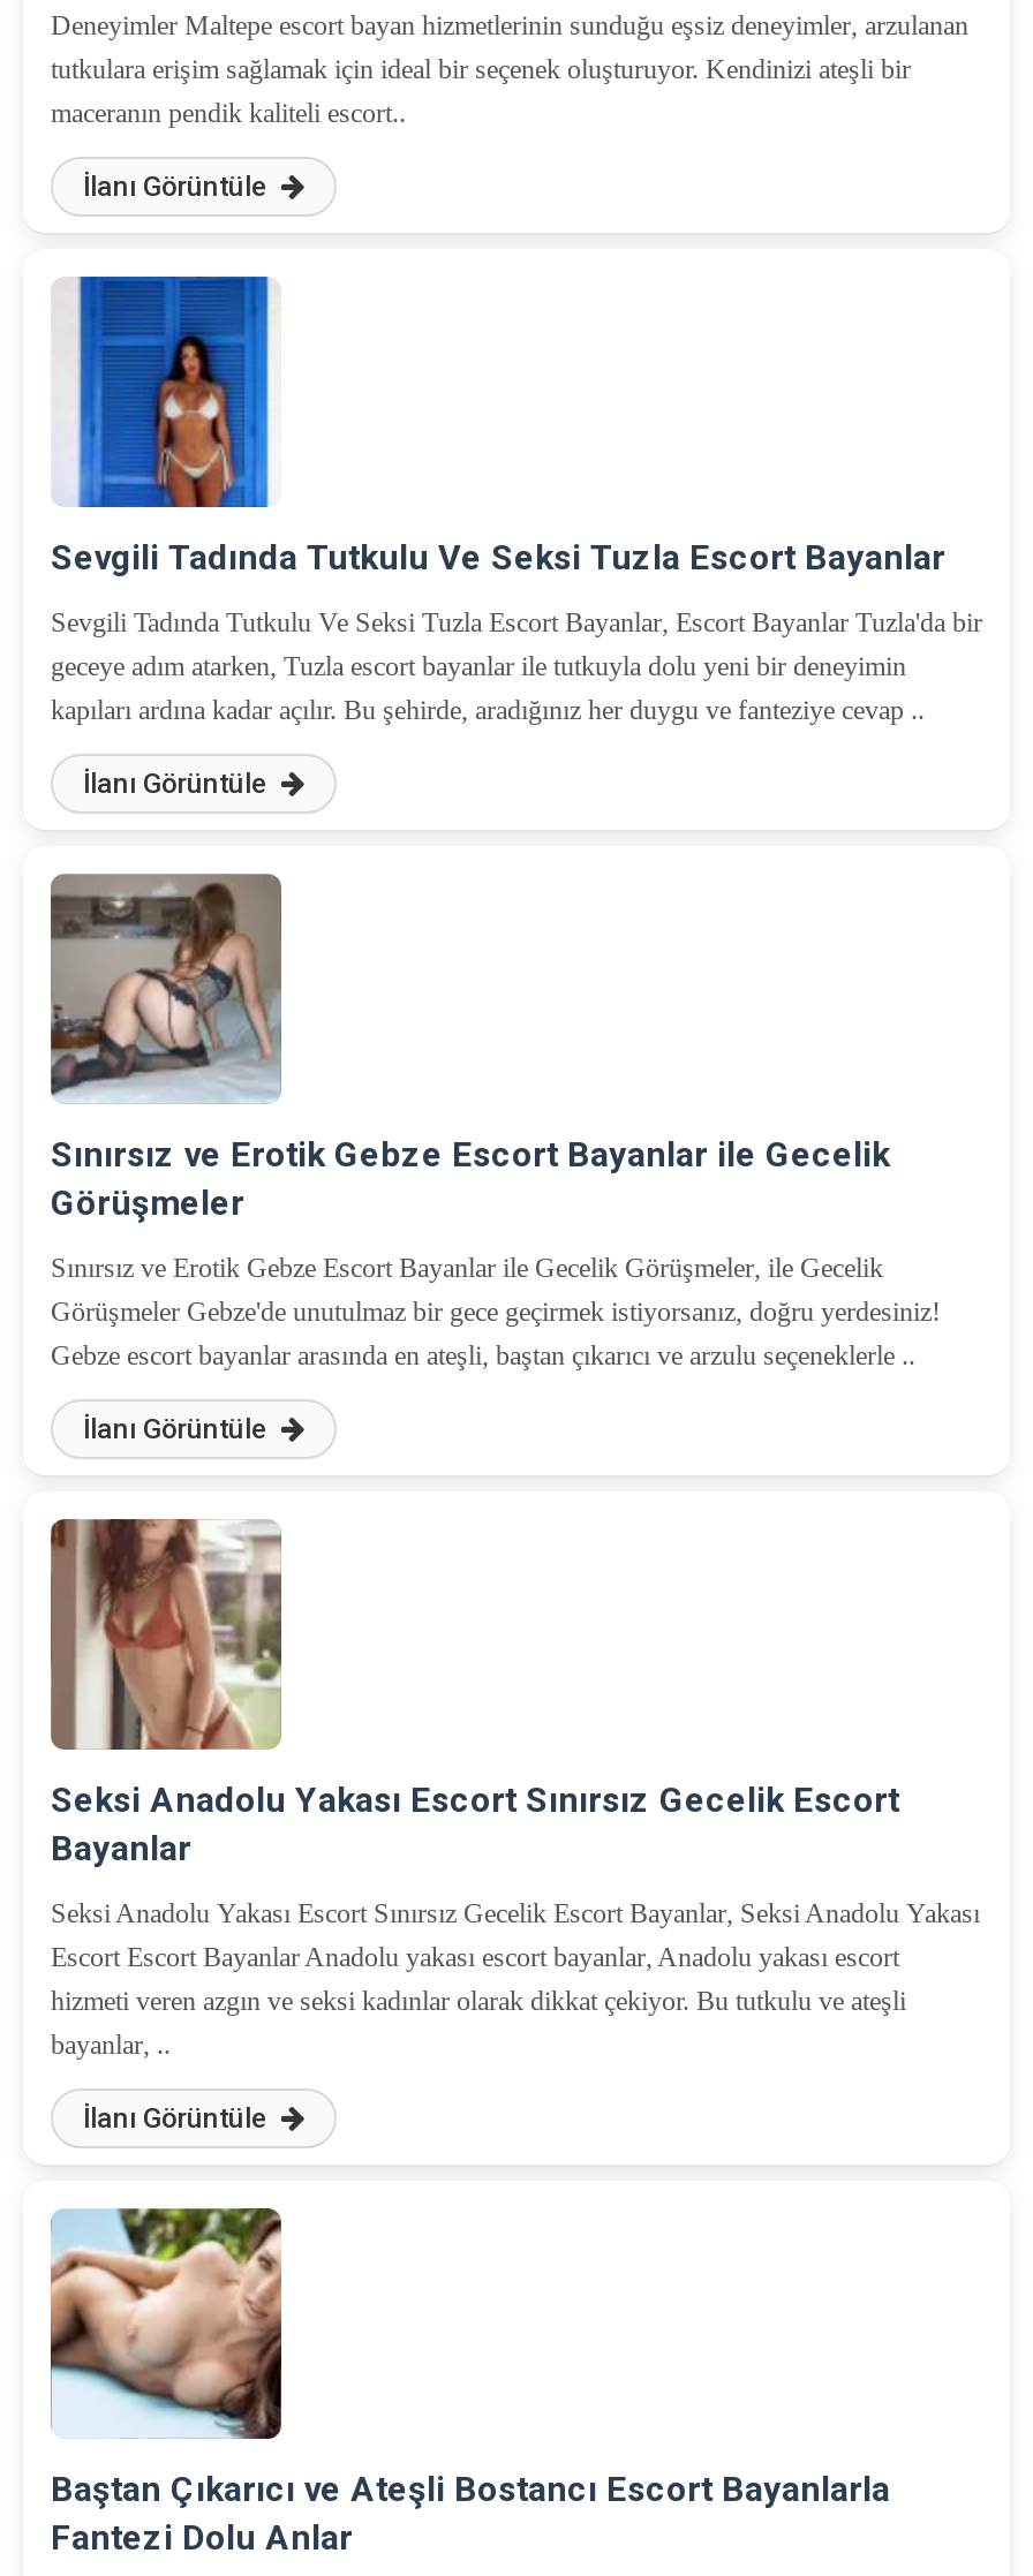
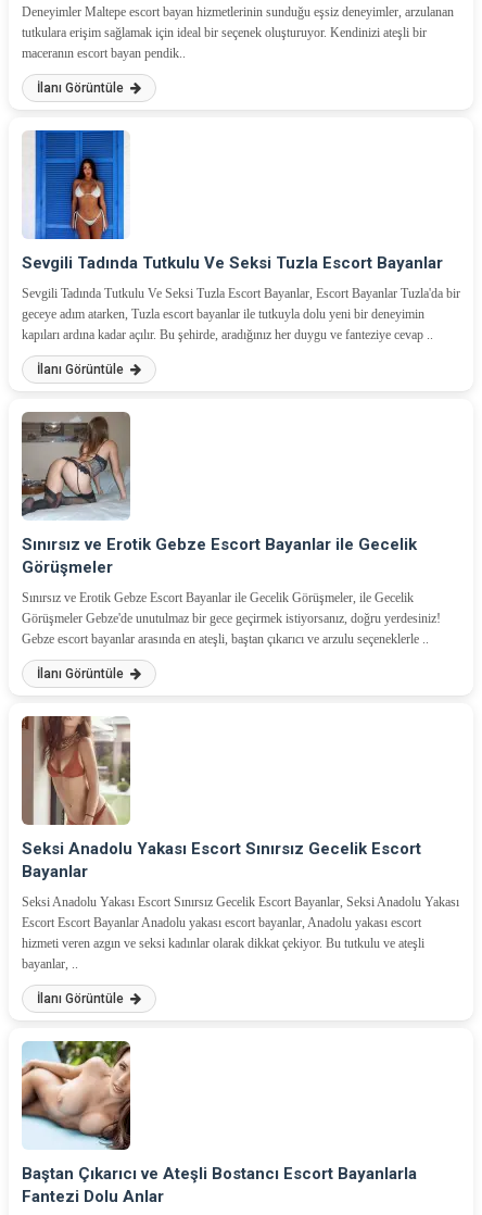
- maceranın pendik kaliteli escort..
+ maceranın escort bayan pendik..
